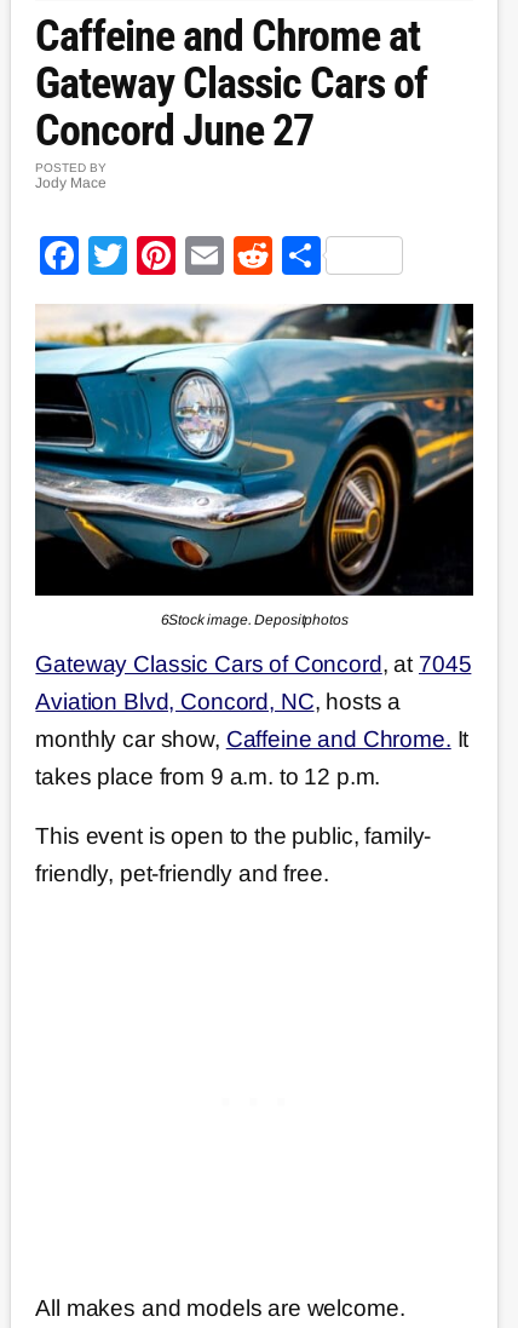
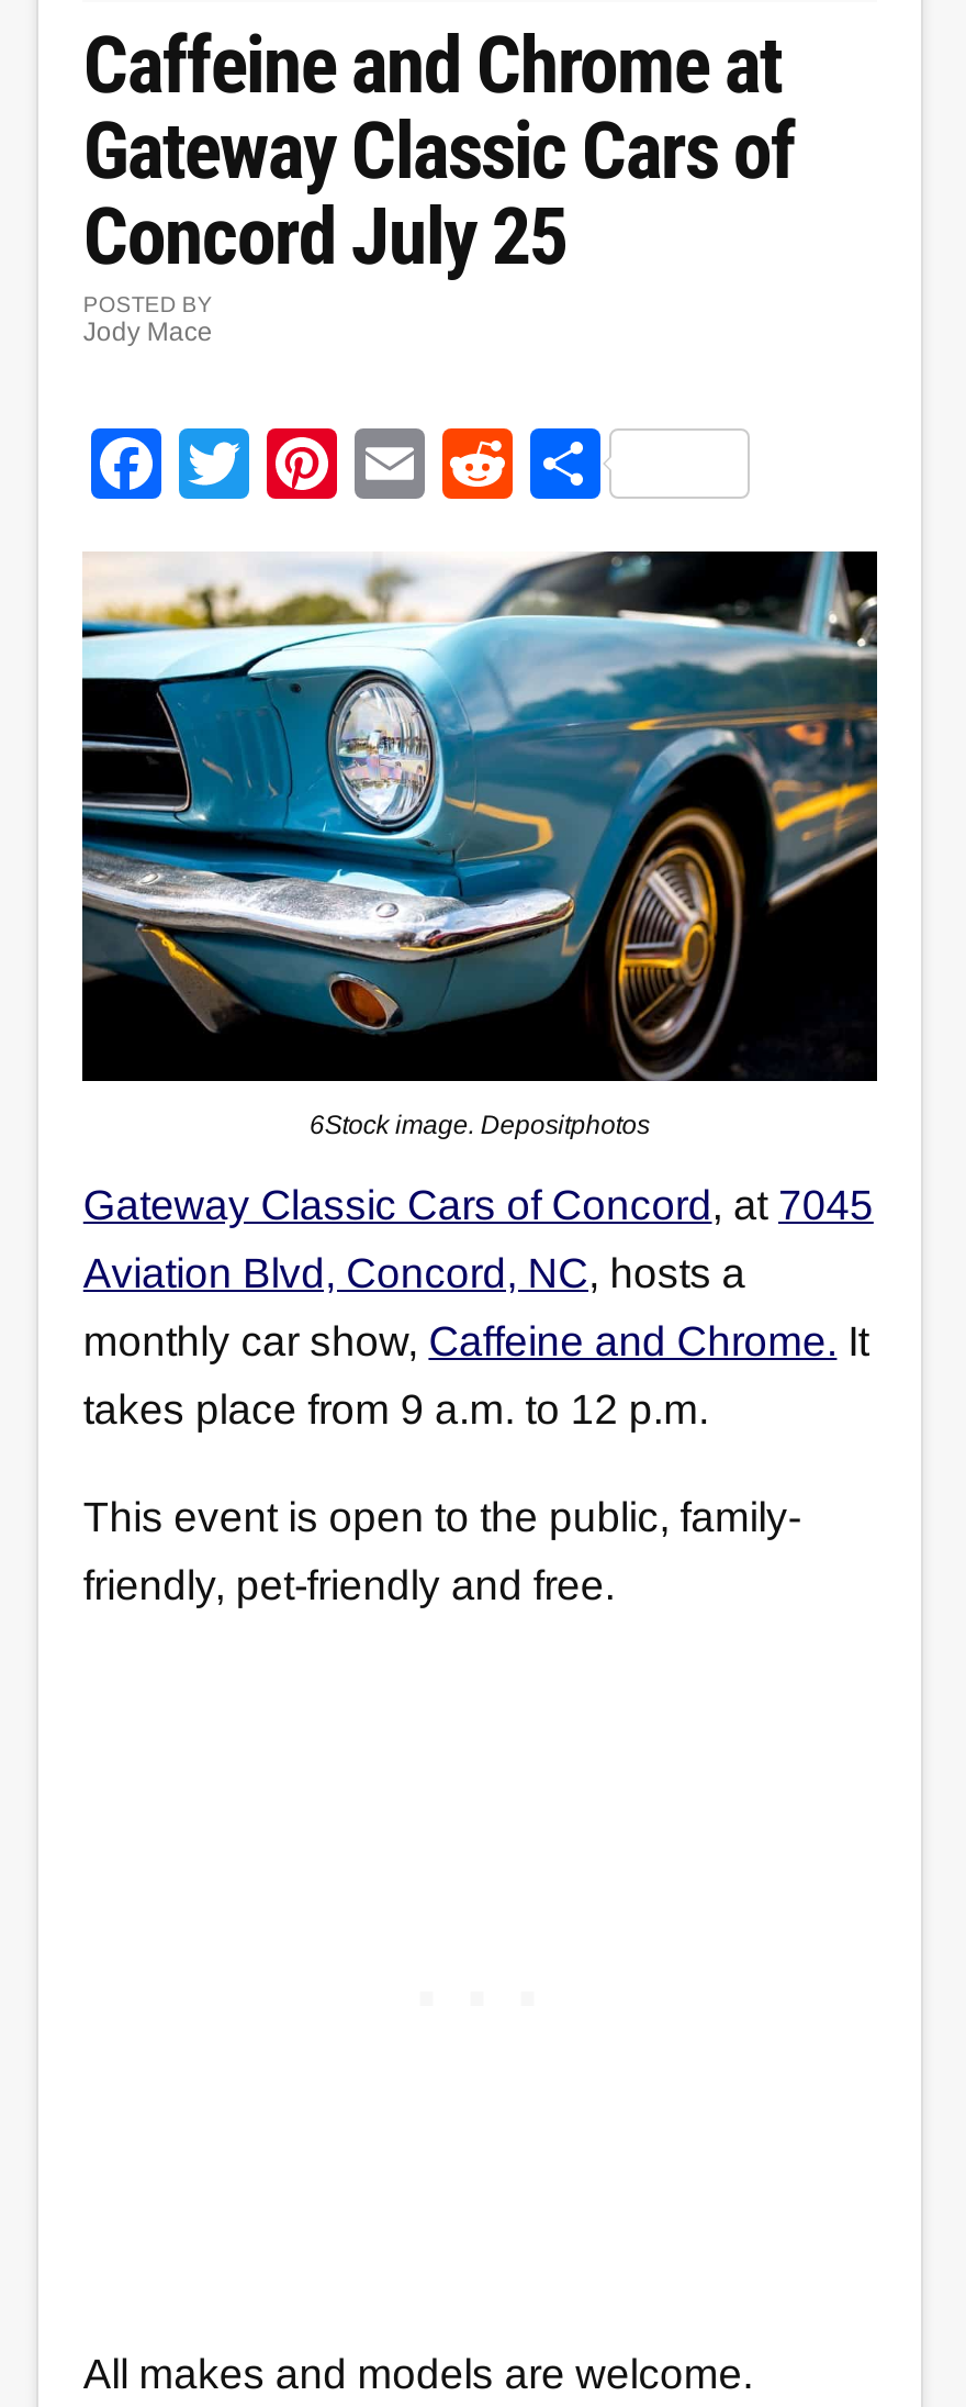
- Concord June 27
+ Concord July 25
